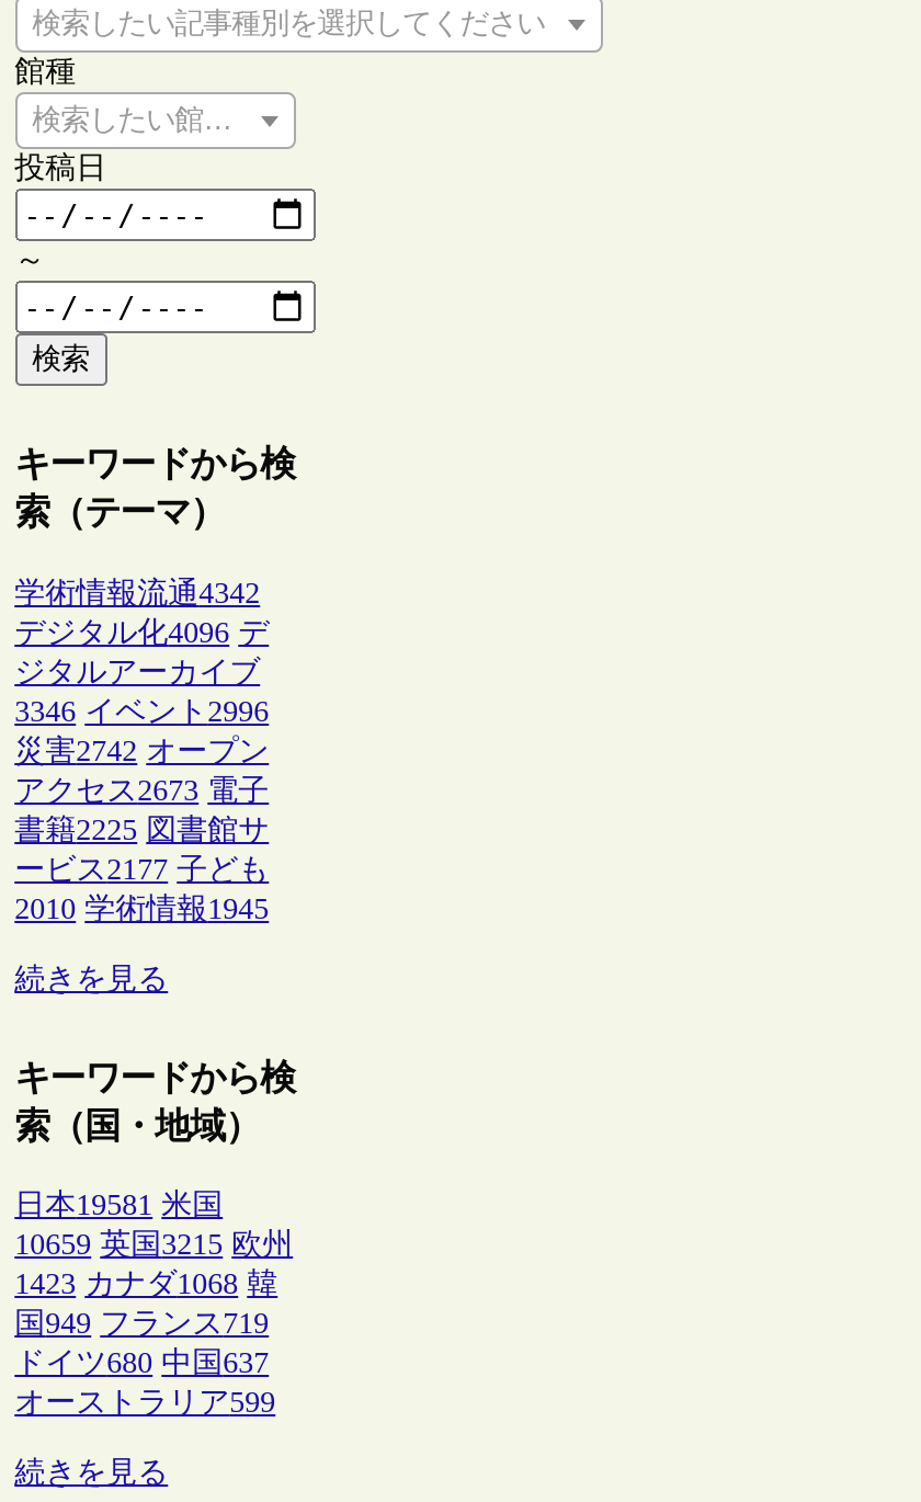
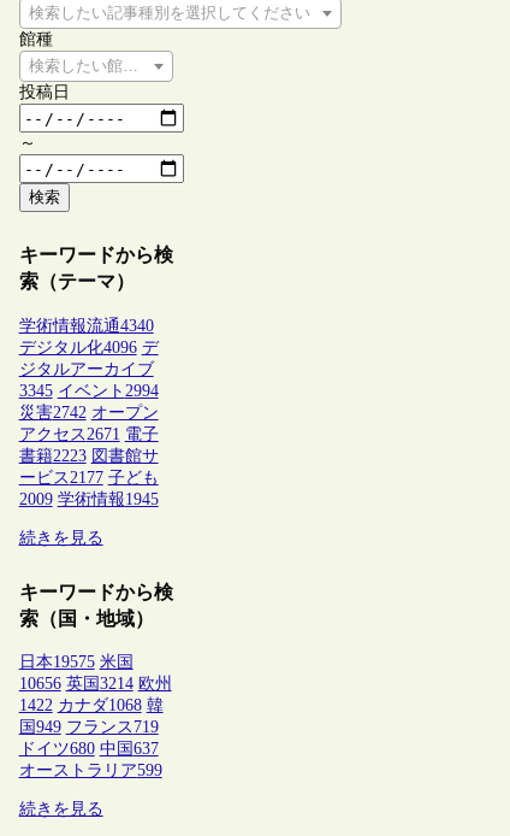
- 学術情報流通4342
+ 学術情報流通4340

- 3346 イベント2996
+ 3345 イベント2994

- アクセス2673 電子
+ アクセス2671 電子

- 書籍2225 図書館サ
+ 書籍2223 図書館サ

- 2010 学術情報1945
+ 2009 学術情報1945

- 日本19581 米国
+ 日本19575 米国

- 10659 英国3215 欧州
+ 10656 英国3214 欧州

- 1423 カナダ1068 韓
+ 1422 カナダ1068 韓
